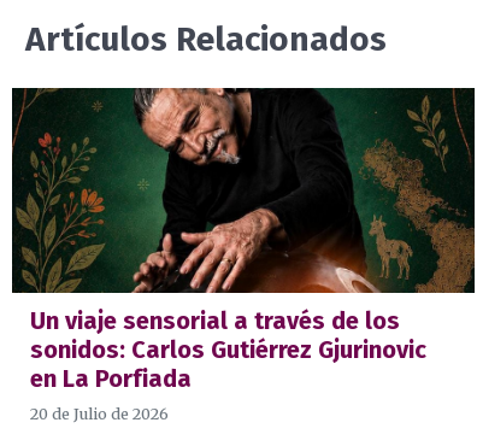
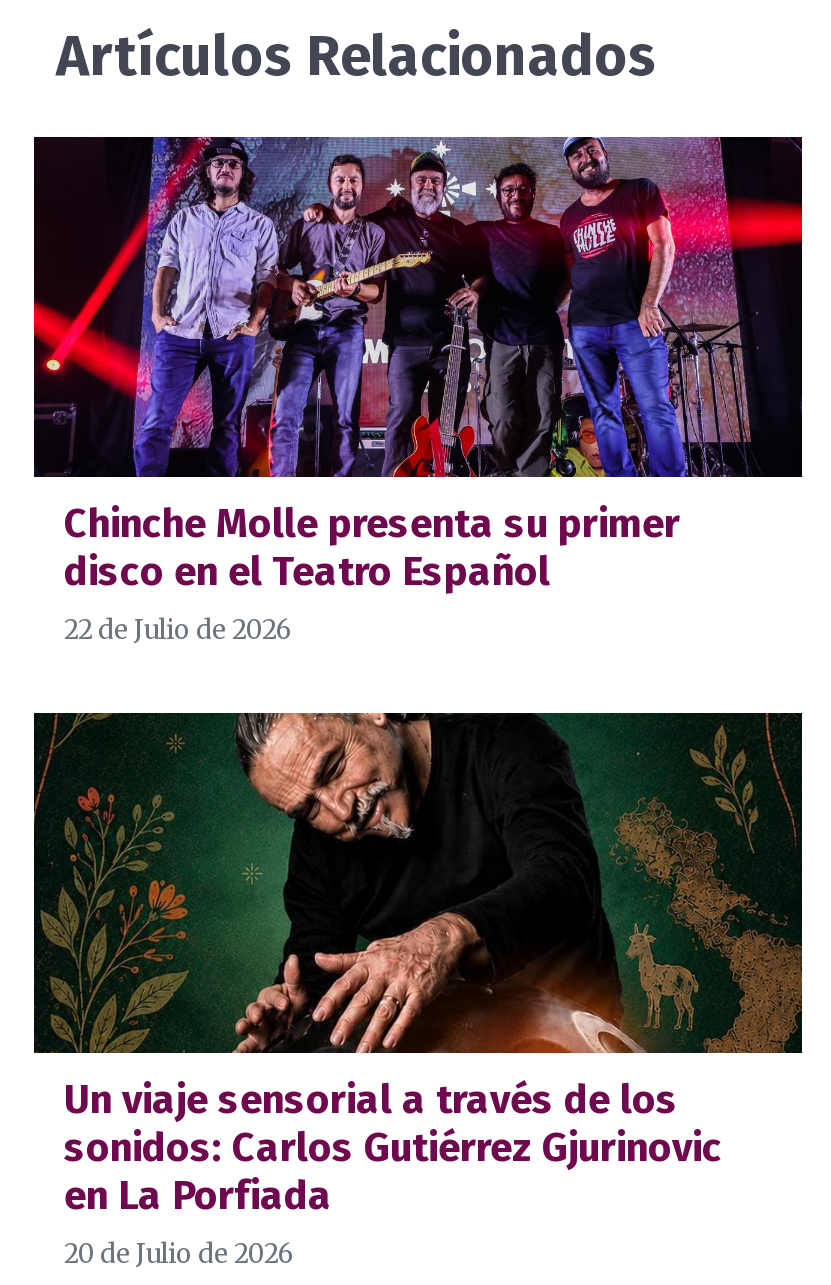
+ [image]
+ Chinche Molle presenta su primer
+ disco en el Teatro Español
+ 22 de Julio de 2026
